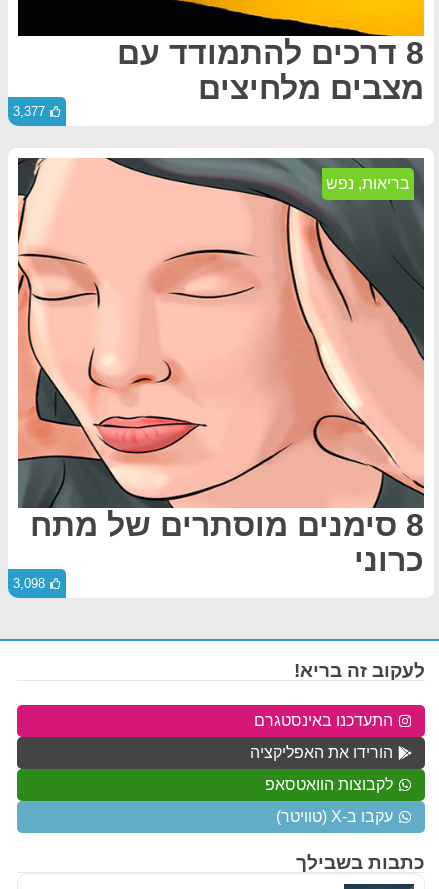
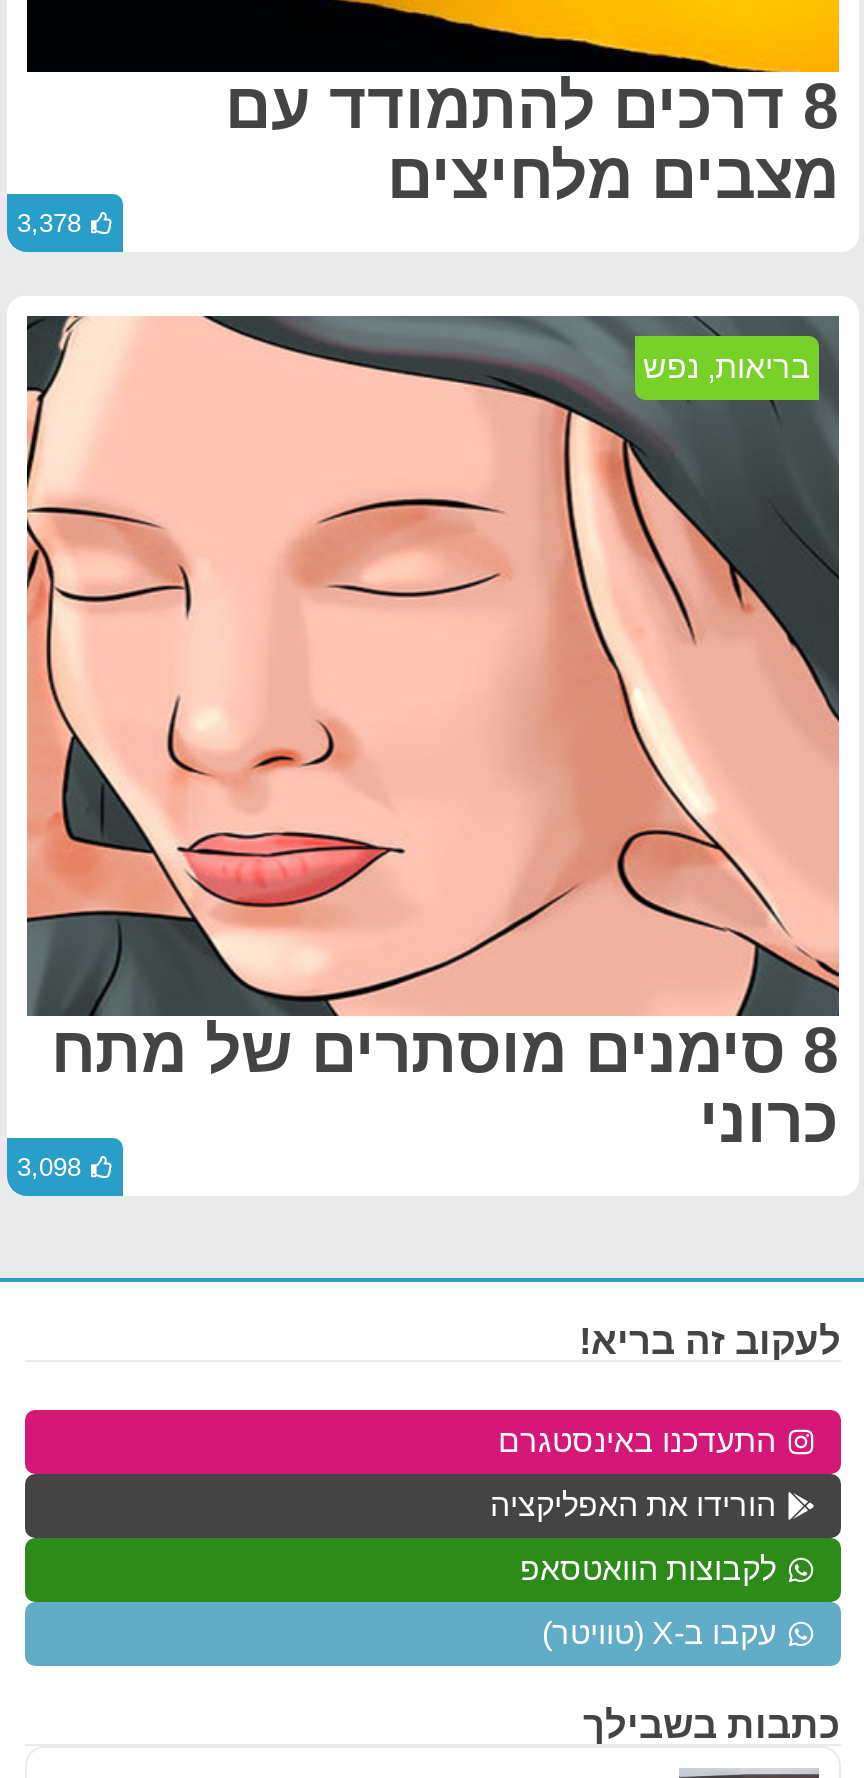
- 3,377
+ 3,378
